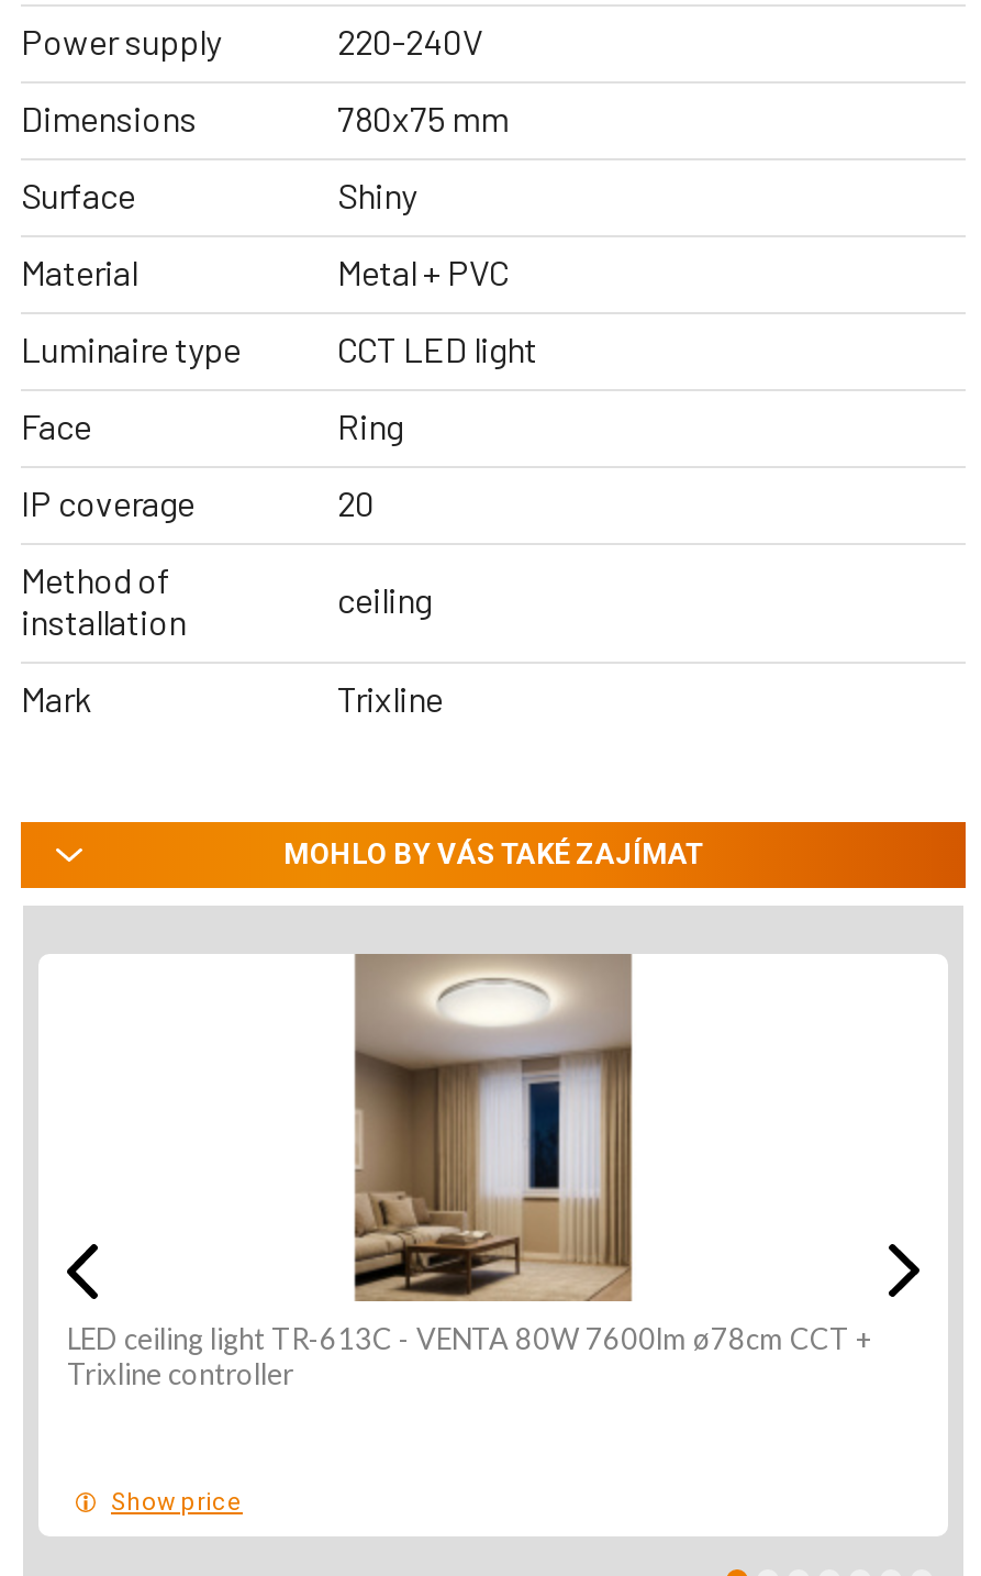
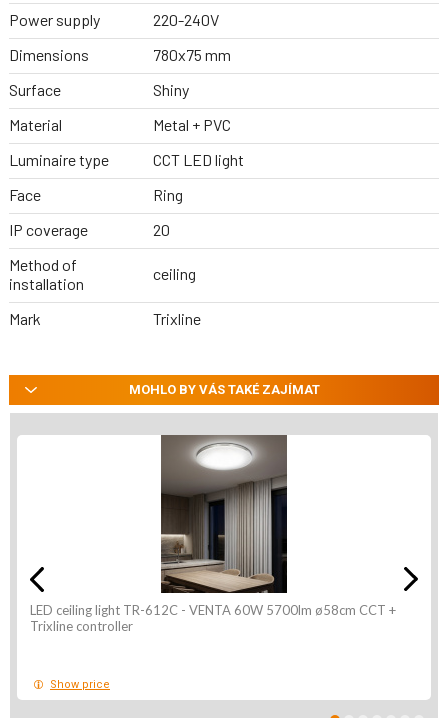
- [image]
- LED ceiling light TR-613C - VENTA 80W 7600lm ø78cm CCT +
+ [image]
+ LED ceiling light TR-612C - VENTA 60W 5700lm ø58cm CCT +
